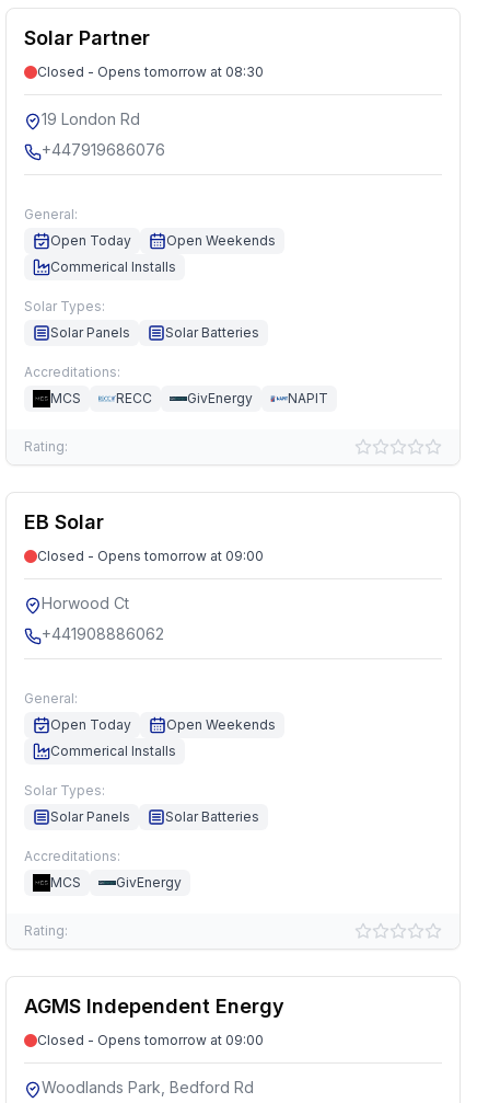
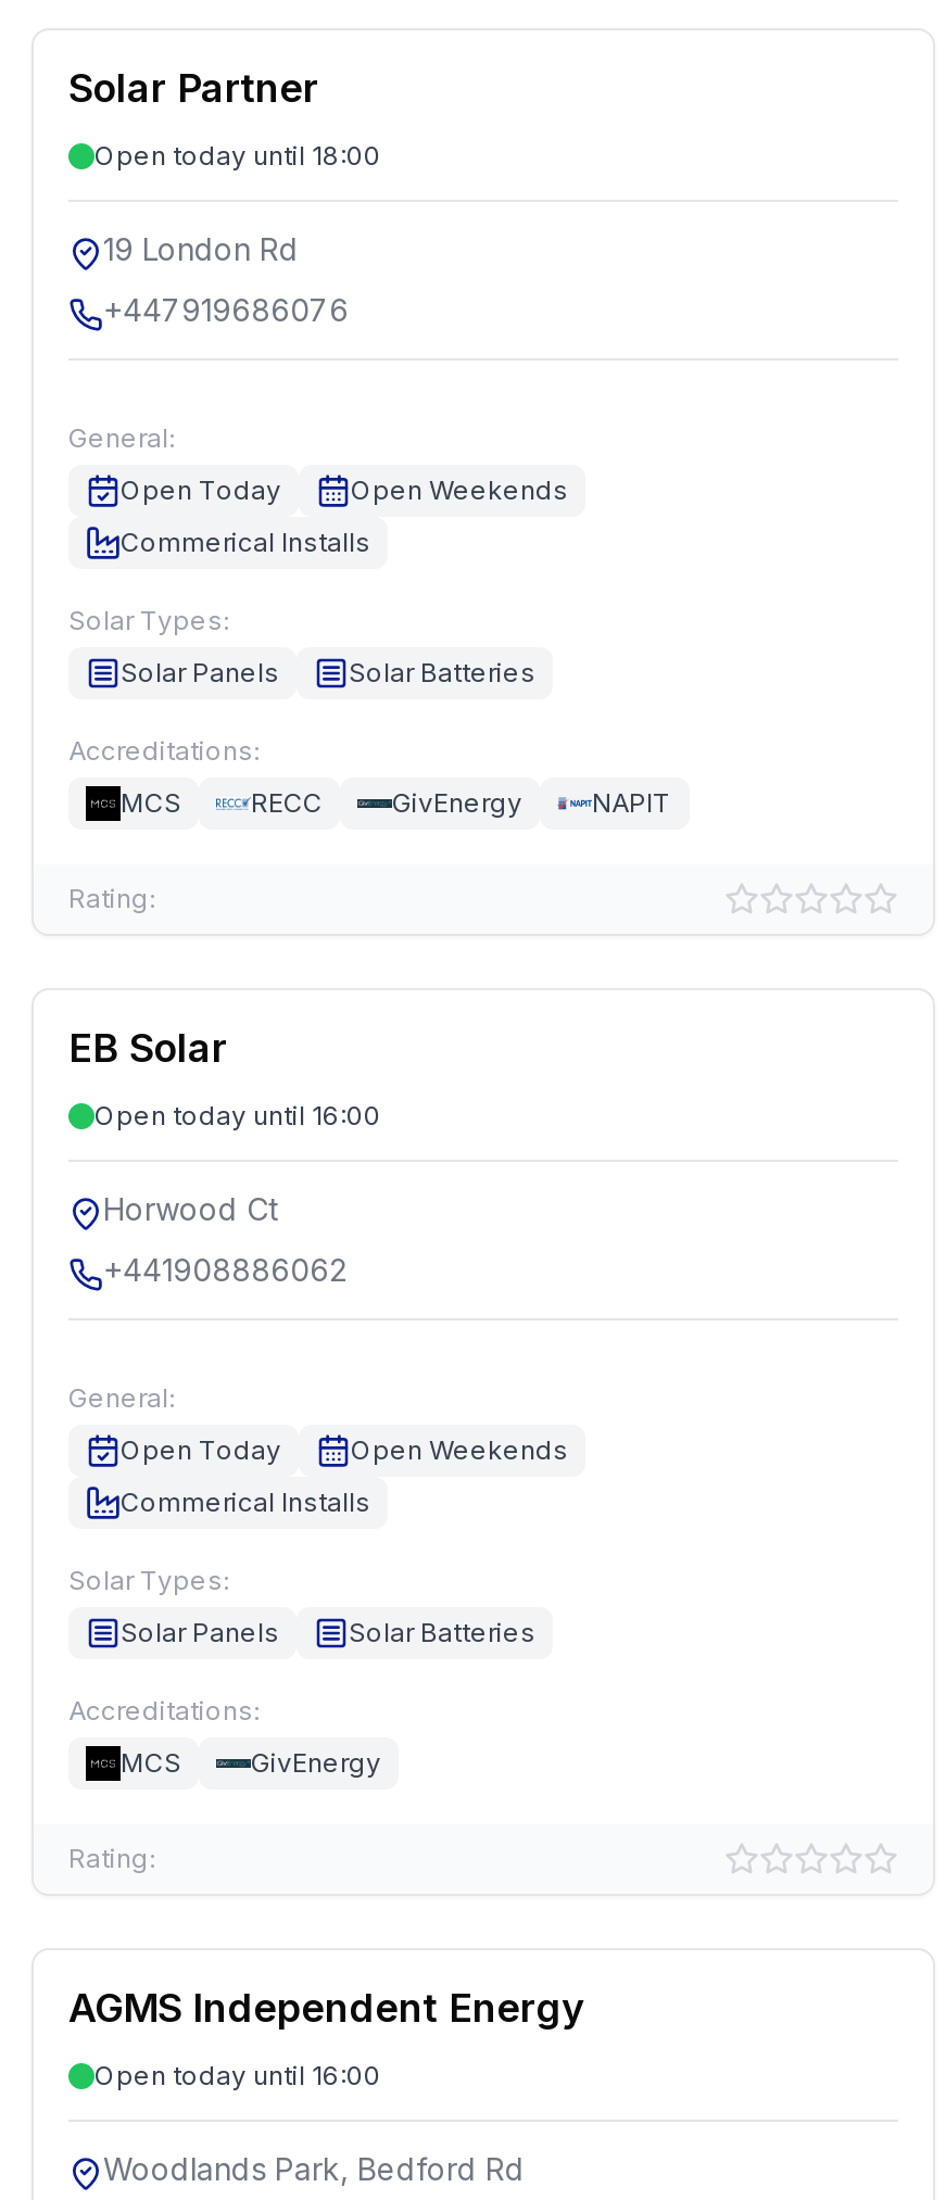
- Closed - Opens tomorrow at 08:30
+ Open today until 18:00

- Closed - Opens tomorrow at 09:00
+ Open today until 16:00

- Closed - Opens tomorrow at 09:00
+ Open today until 16:00
